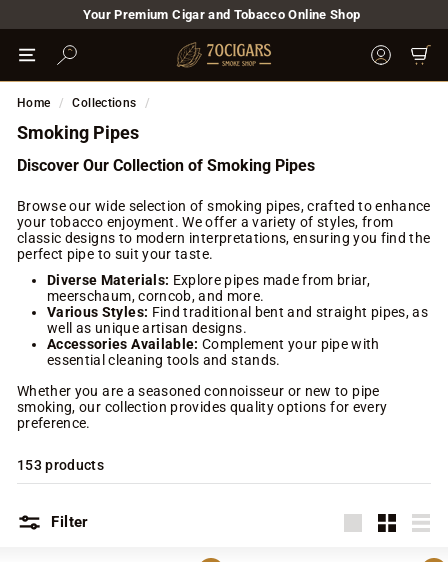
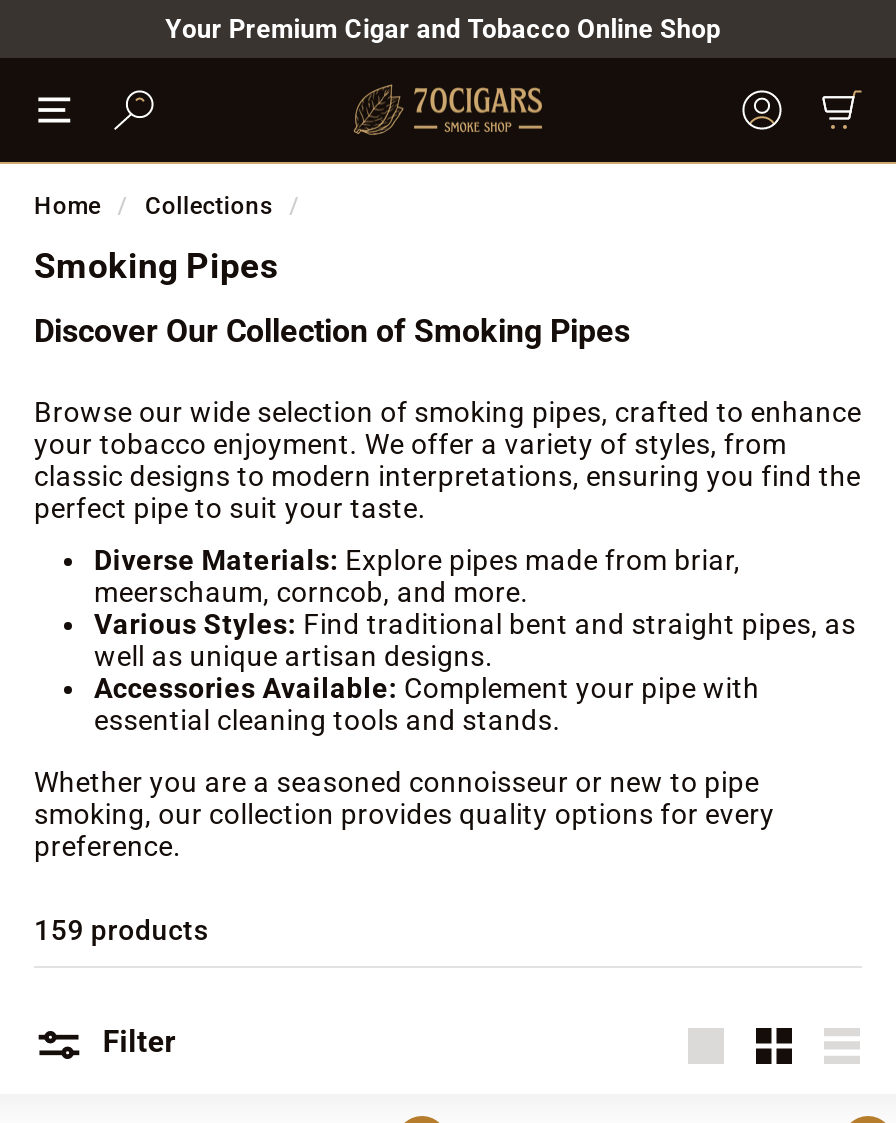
- 153 products
+ 159 products
